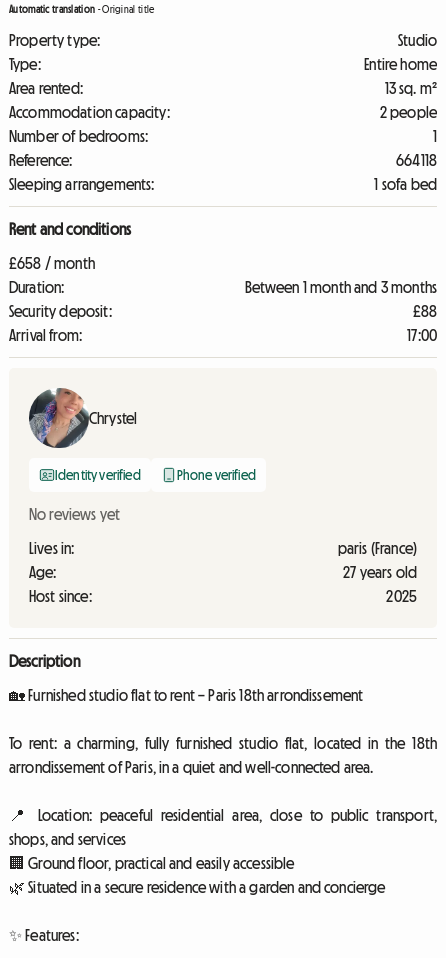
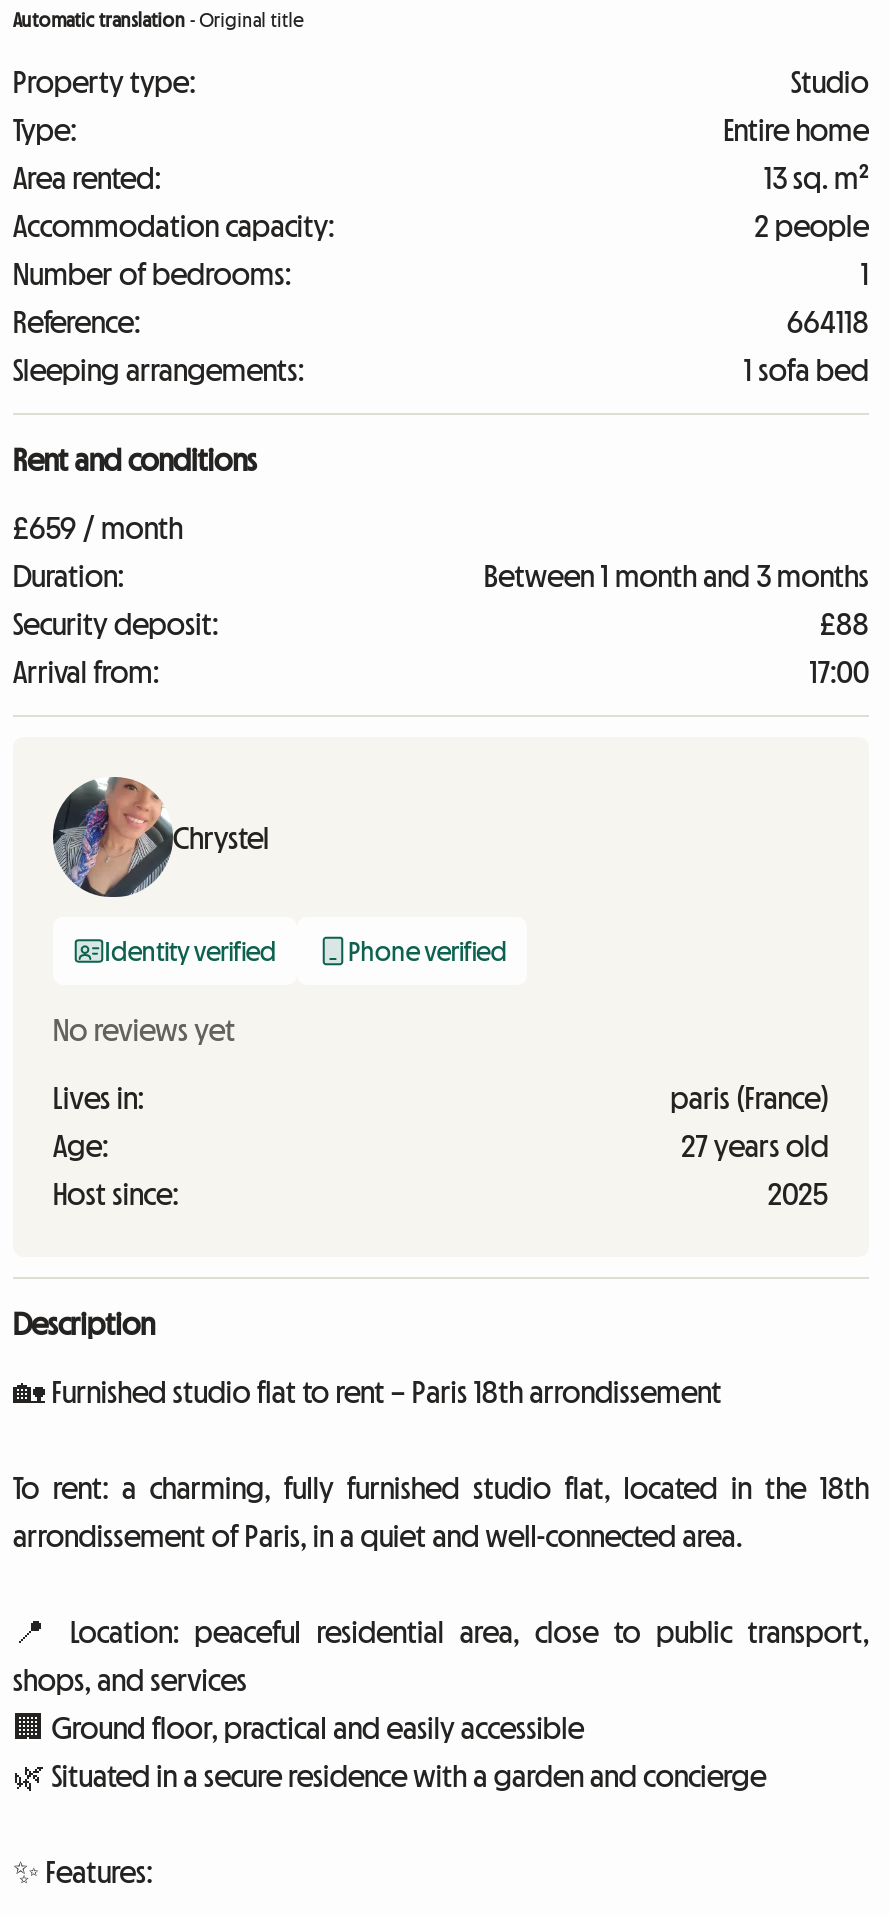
- £658 / month
+ £659 / month
